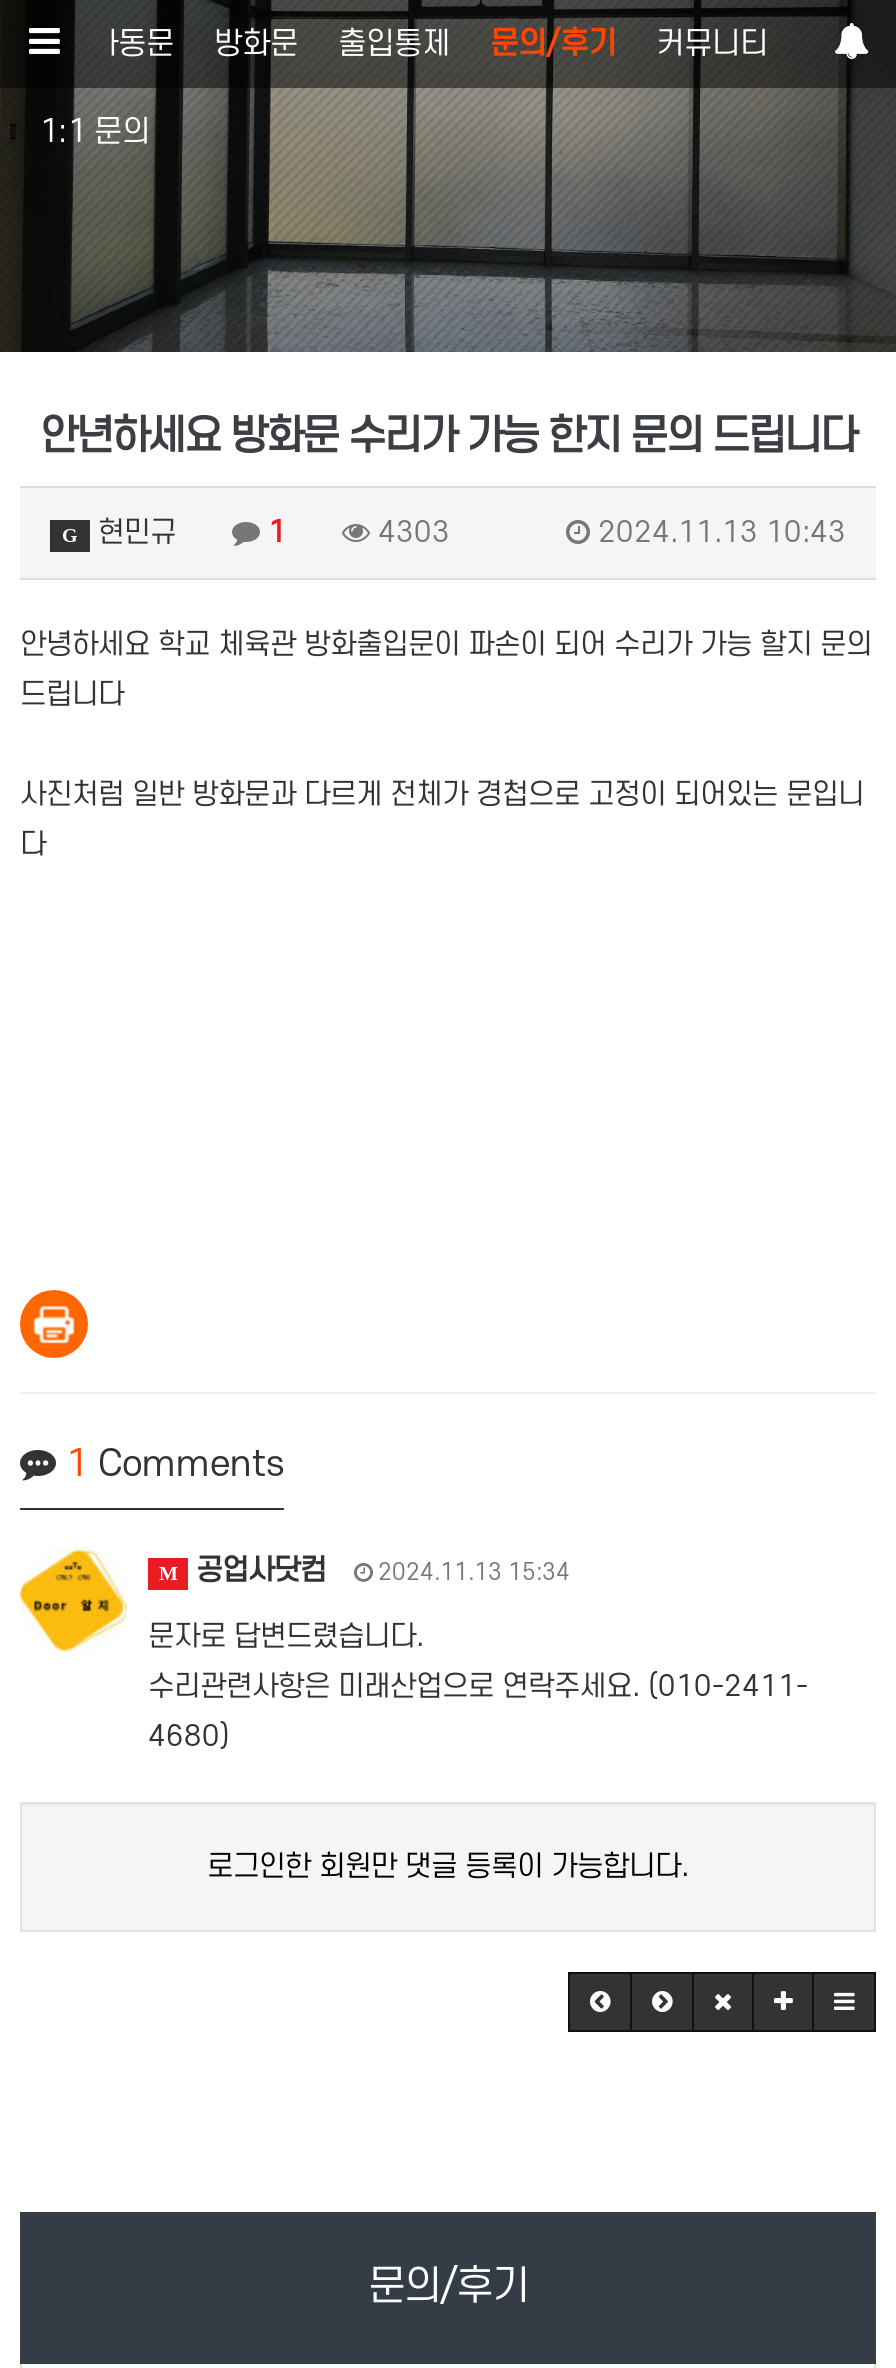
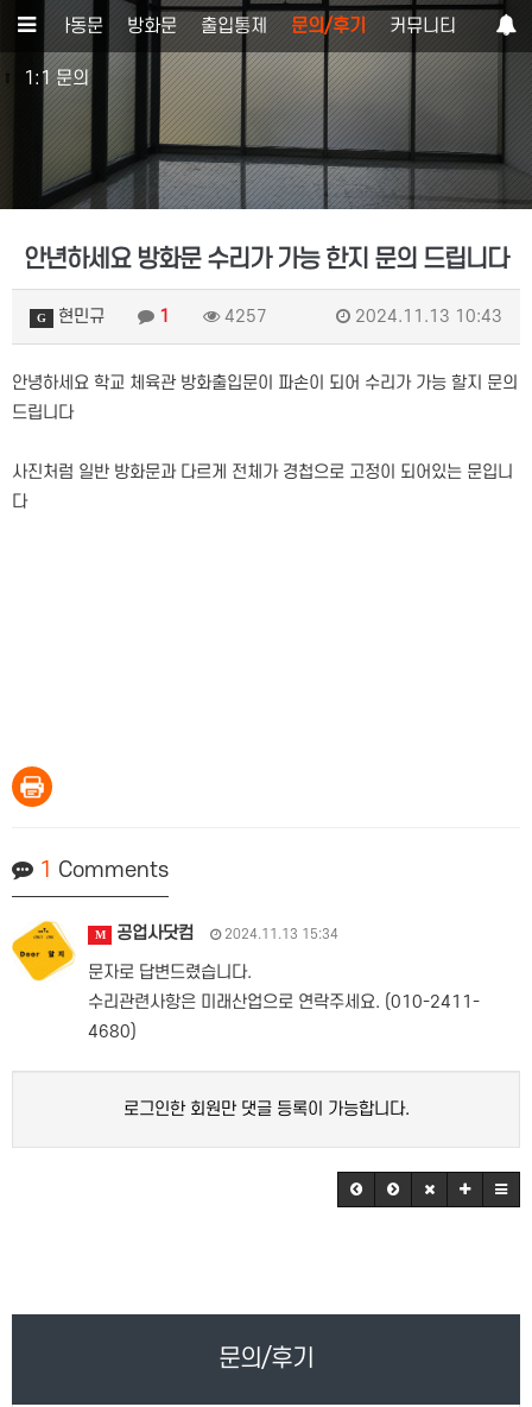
- 4303
+ 4257
